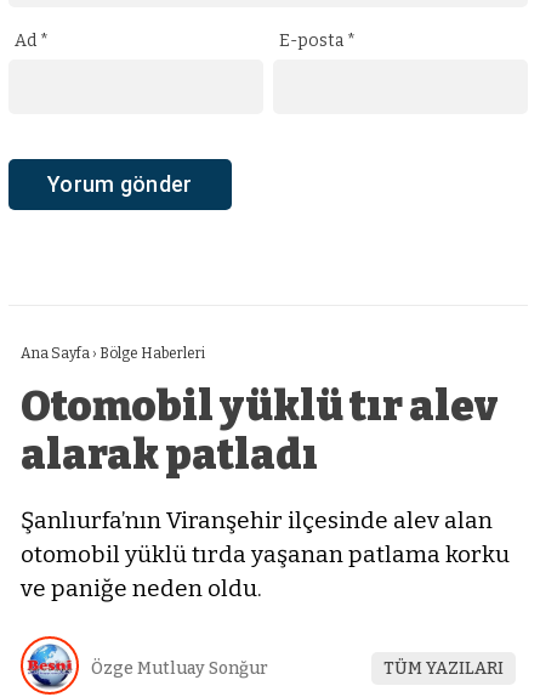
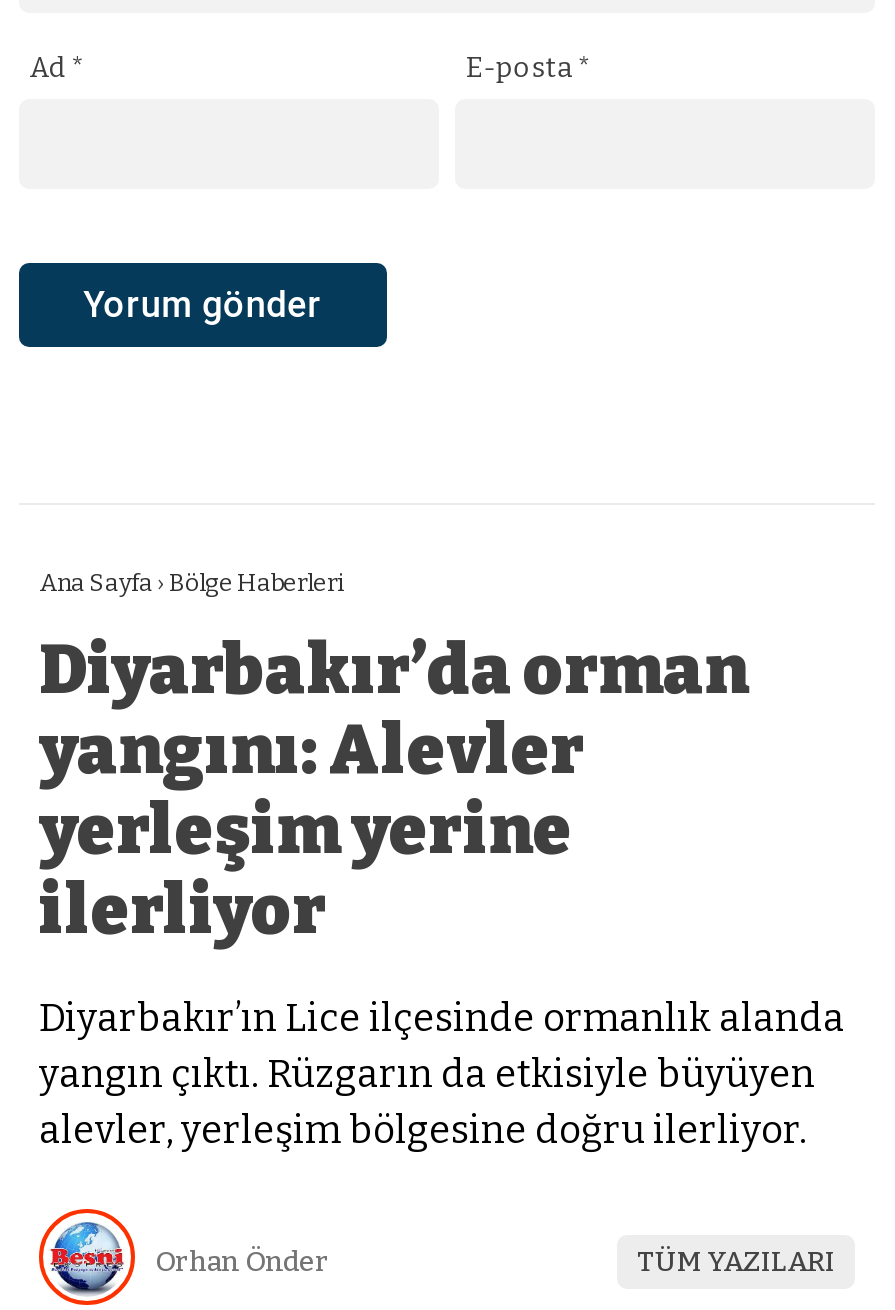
- Otomobil yüklü tır alev
- alarak patladı
+ Diyarbakır’da orman
+ yangını: Alevler
+ yerleşim yerine
+ ilerliyor

- Şanlıurfa’nın Viranşehir ilçesinde alev alan
- otomobil yüklü tırda yaşanan patlama korku
- ve paniğe neden oldu.
+ Diyarbakır’ın Lice ilçesinde ormanlık alanda
+ yangın çıktı. Rüzgarın da etkisiyle büyüyen
+ alevler, yerleşim bölgesine doğru ilerliyor.

- Özge Mutluay Sonğur
+ Orhan Önder
